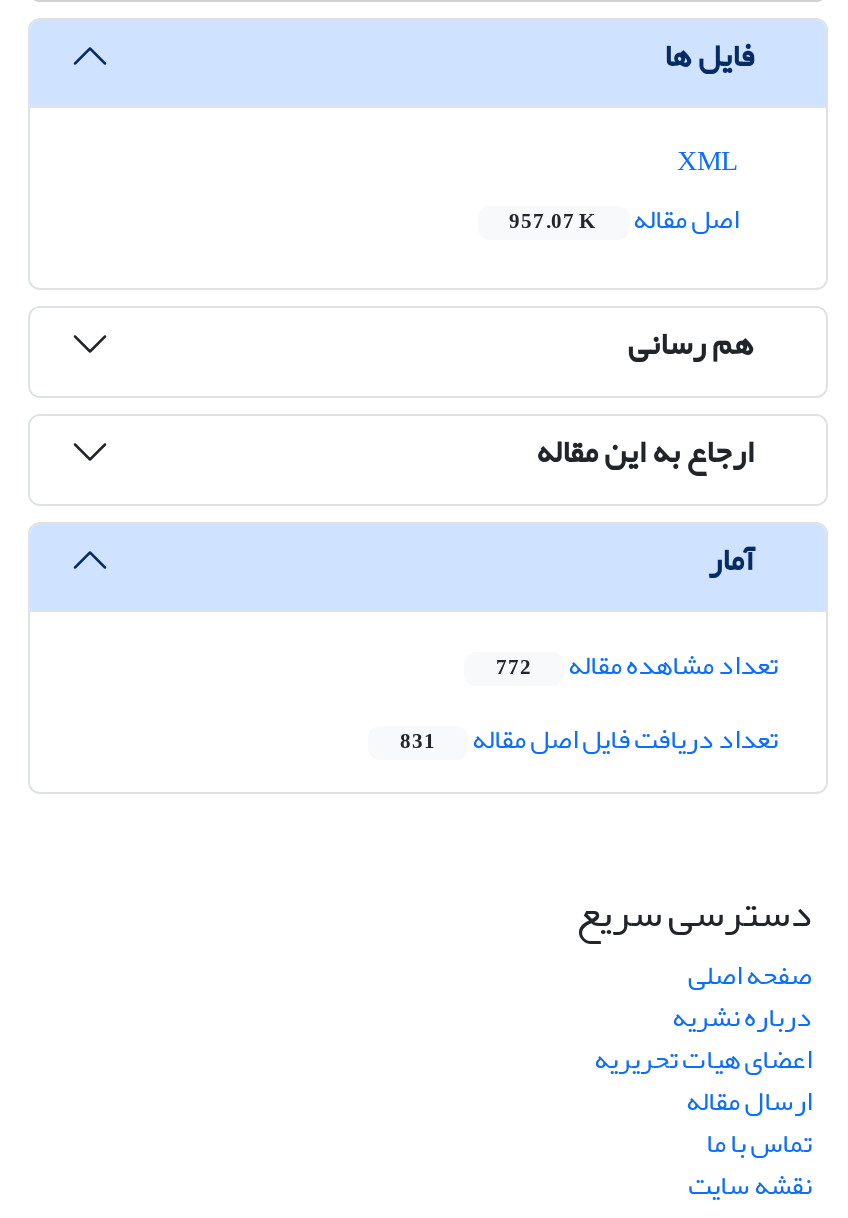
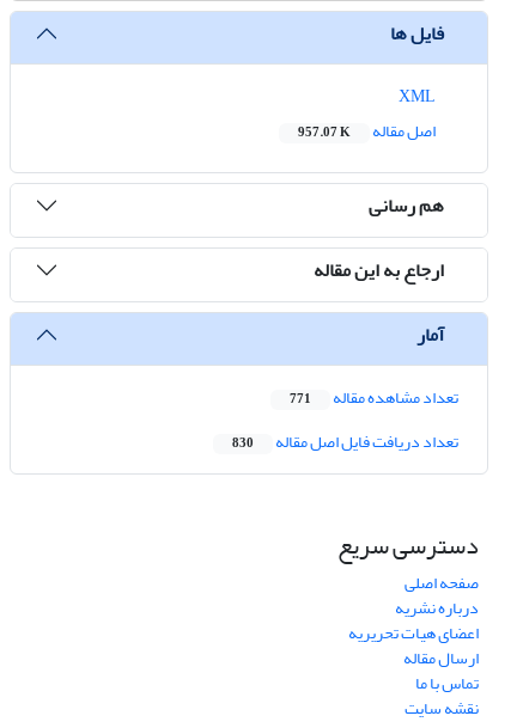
- تعداد مشاهده مقاله 772
+ تعداد مشاهده مقاله 771

- تعداد دریافت فایل اصل مقاله 831
+ تعداد دریافت فایل اصل مقاله 830
